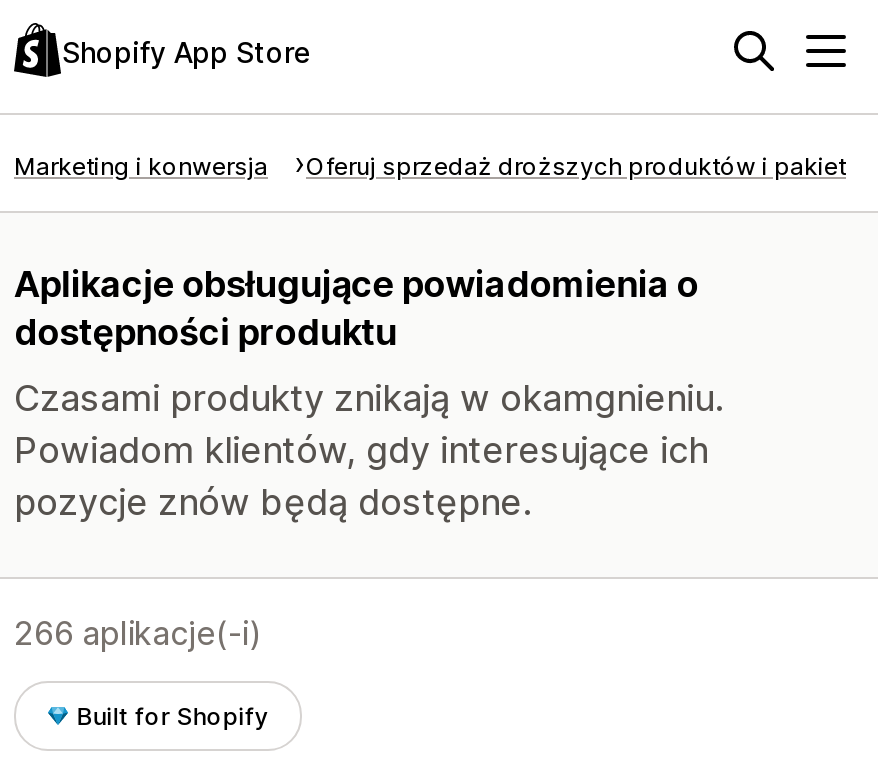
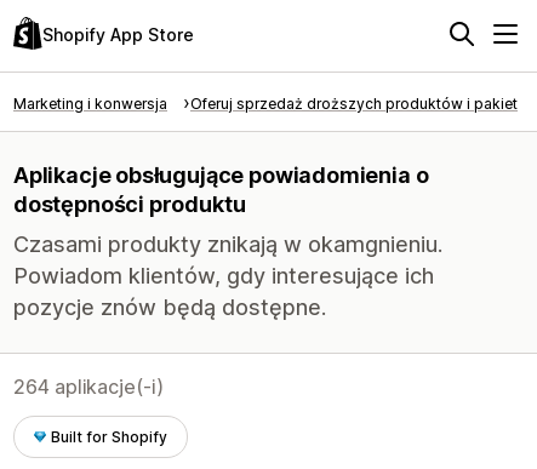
- 266 aplikacje(-i)
+ 264 aplikacje(-i)
